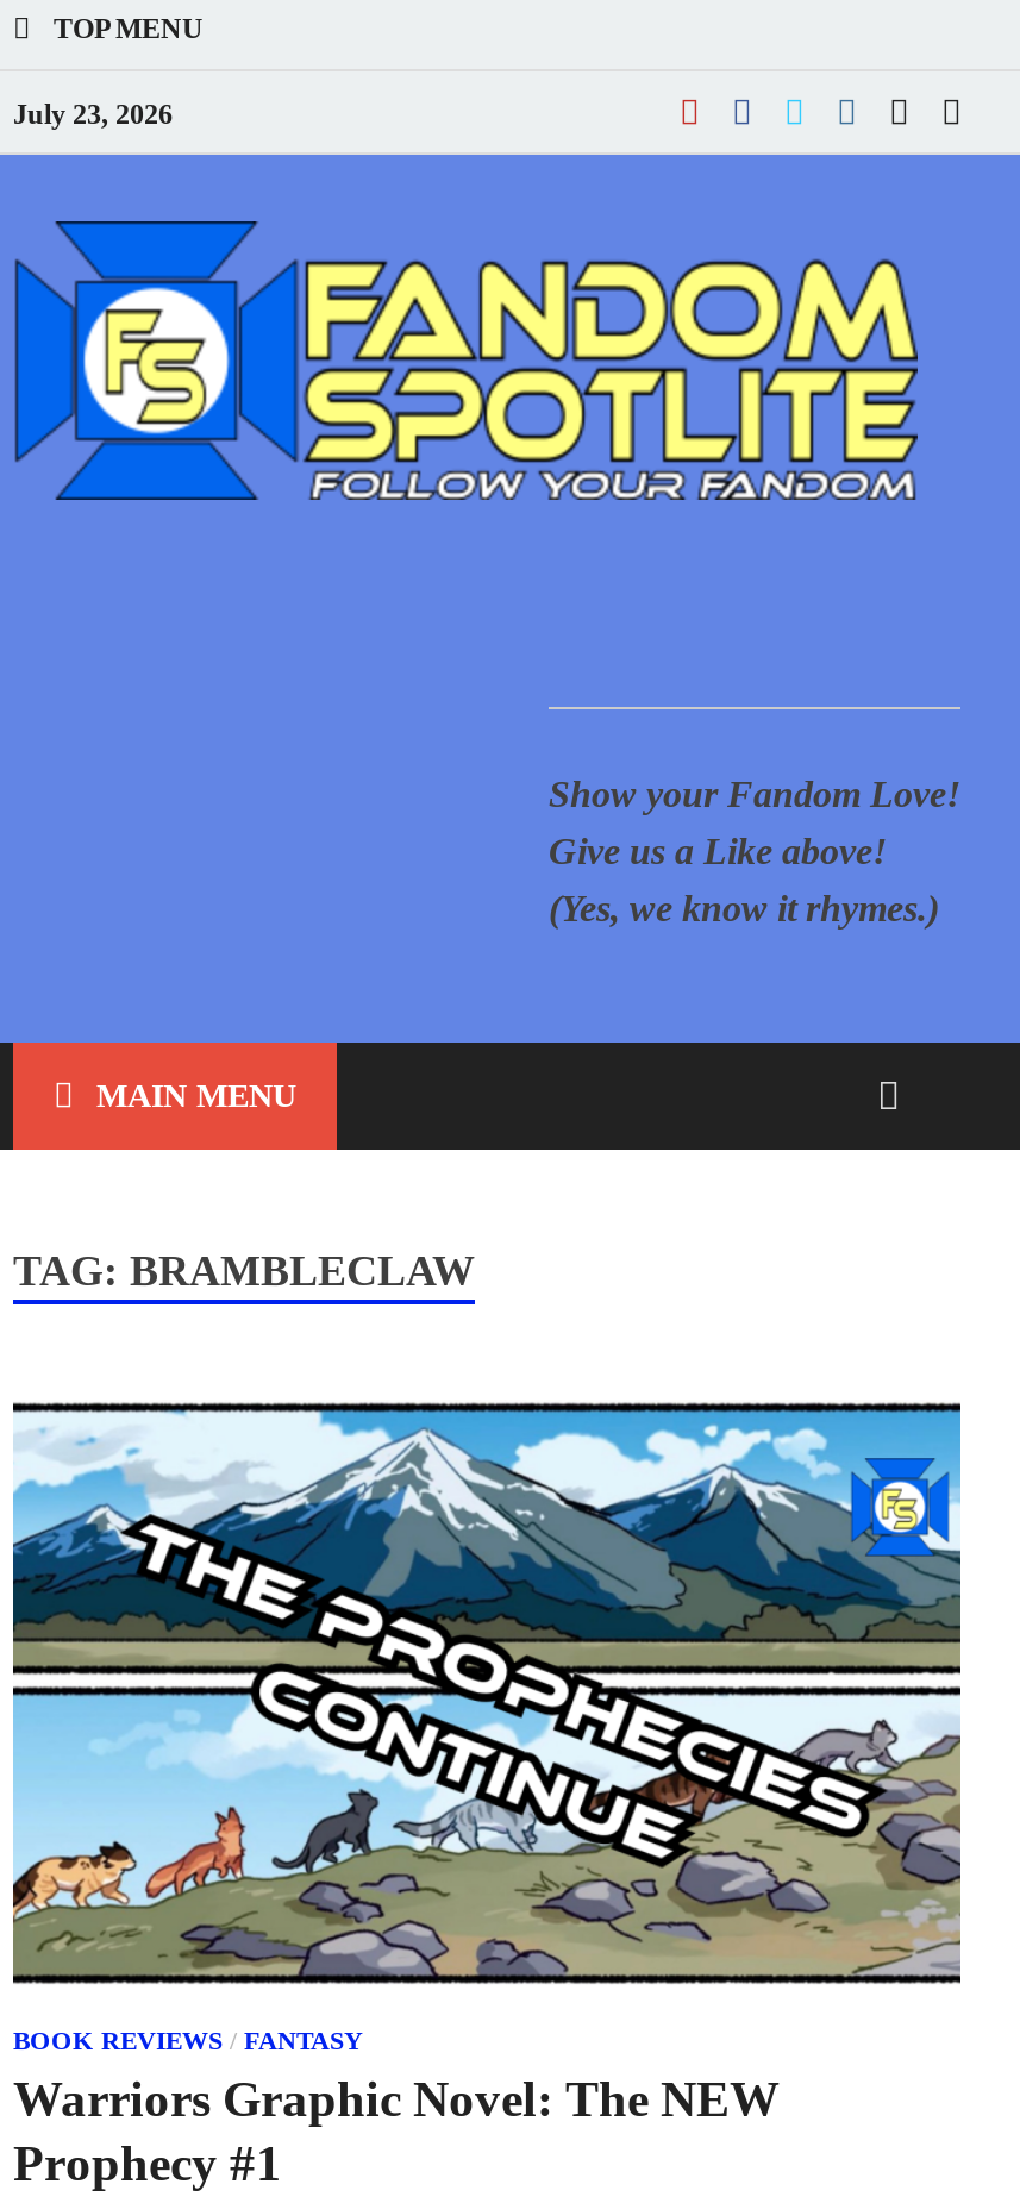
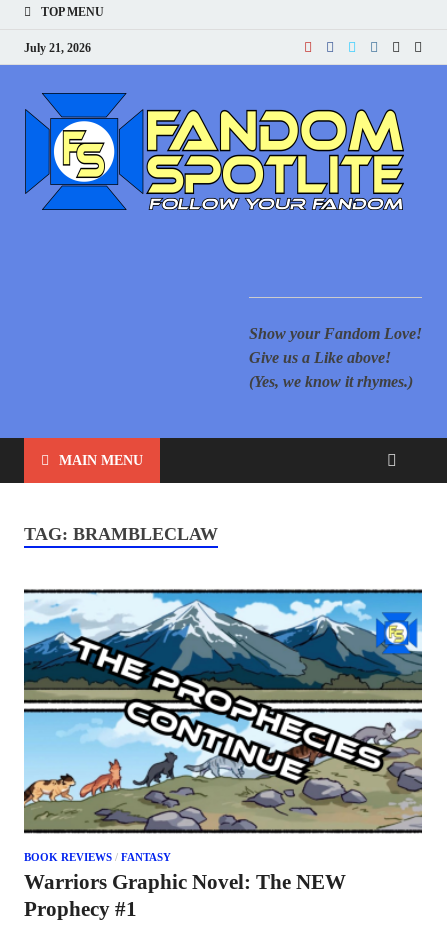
- July 23, 2026
+ July 21, 2026
